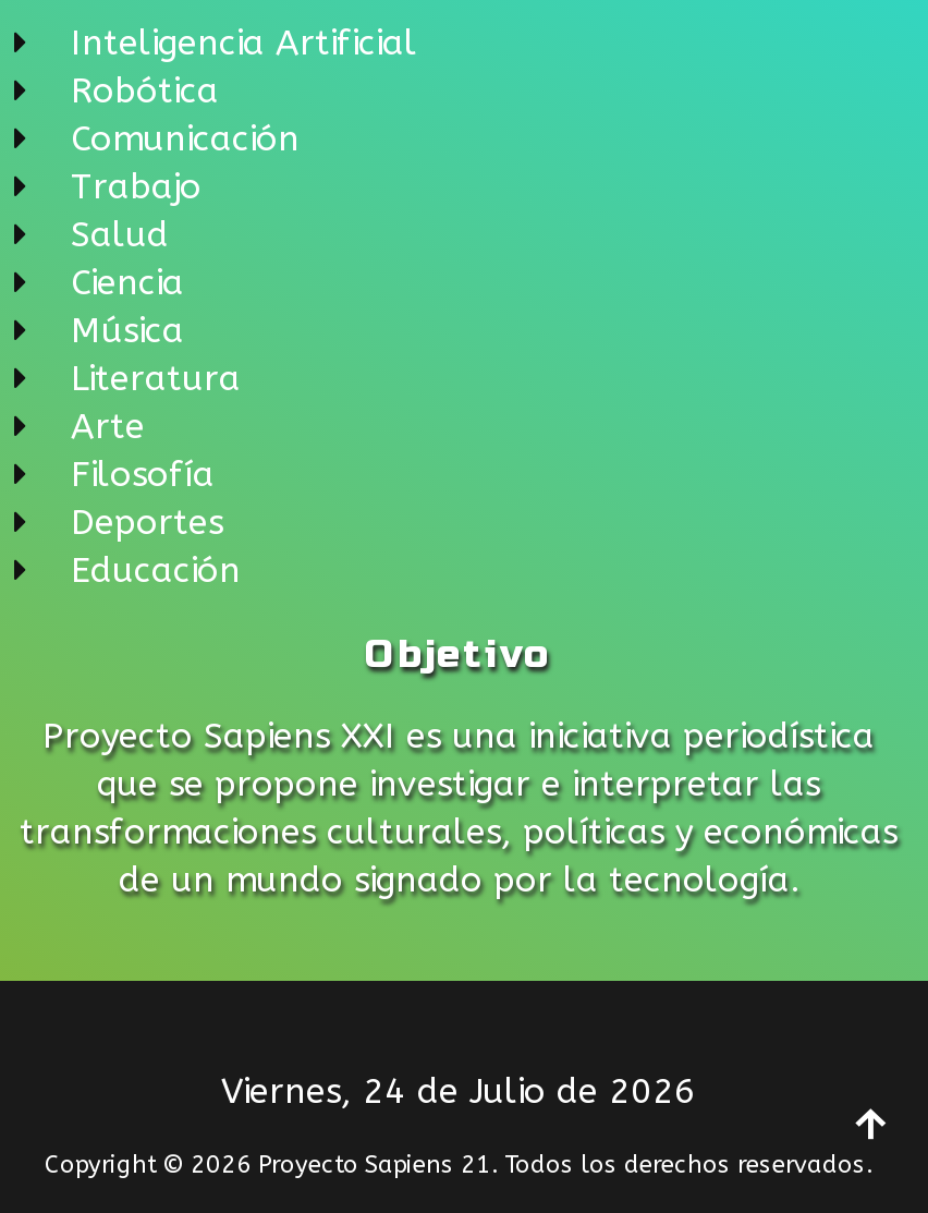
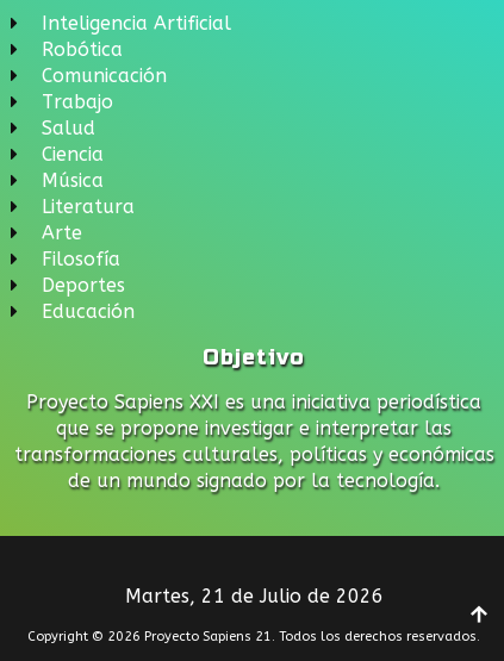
- Viernes, 24 de Julio de 2026
+ Martes, 21 de Julio de 2026
